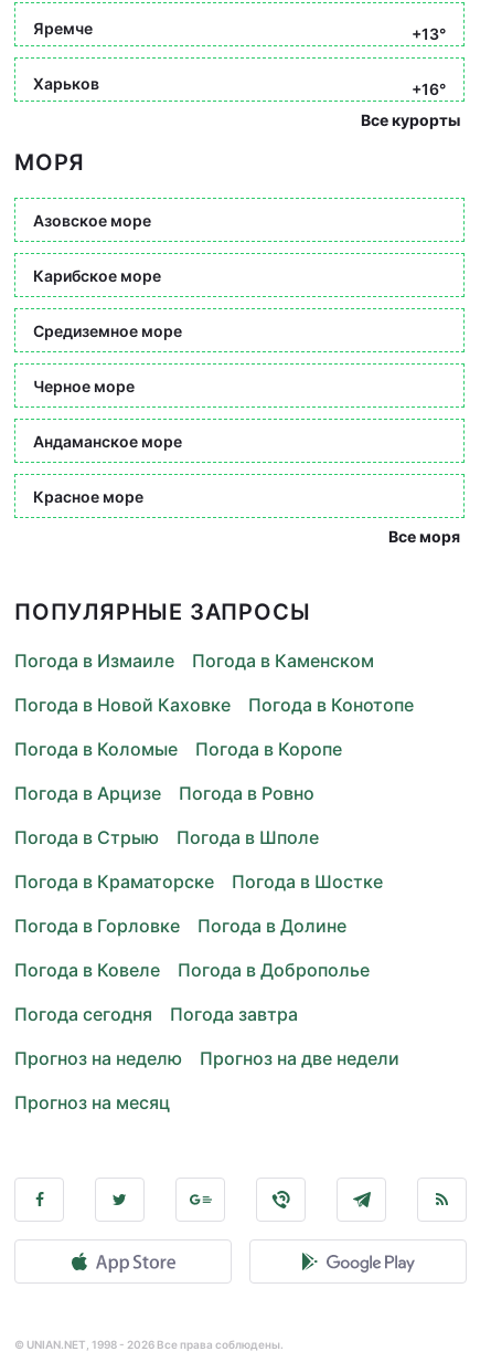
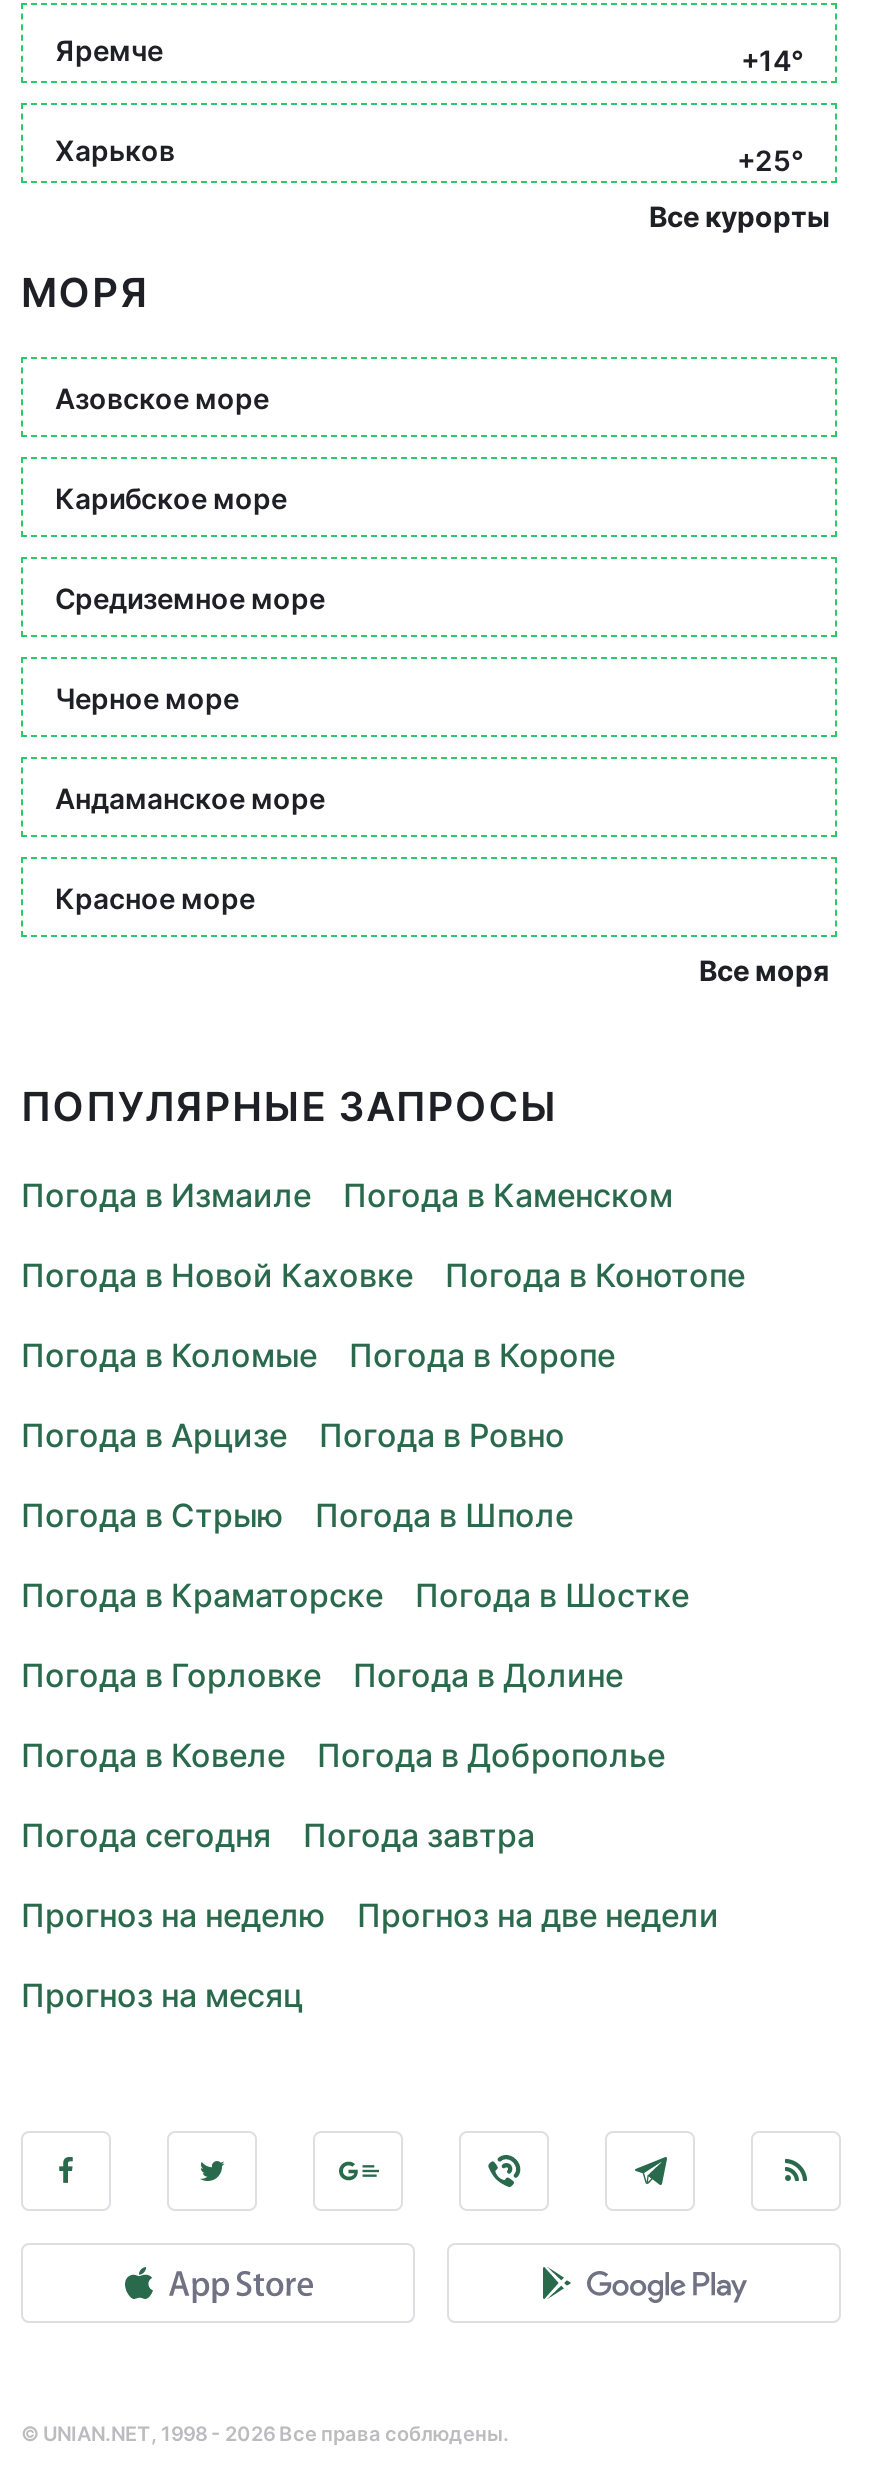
- +13°
+ +14°

- +16°
+ +25°
